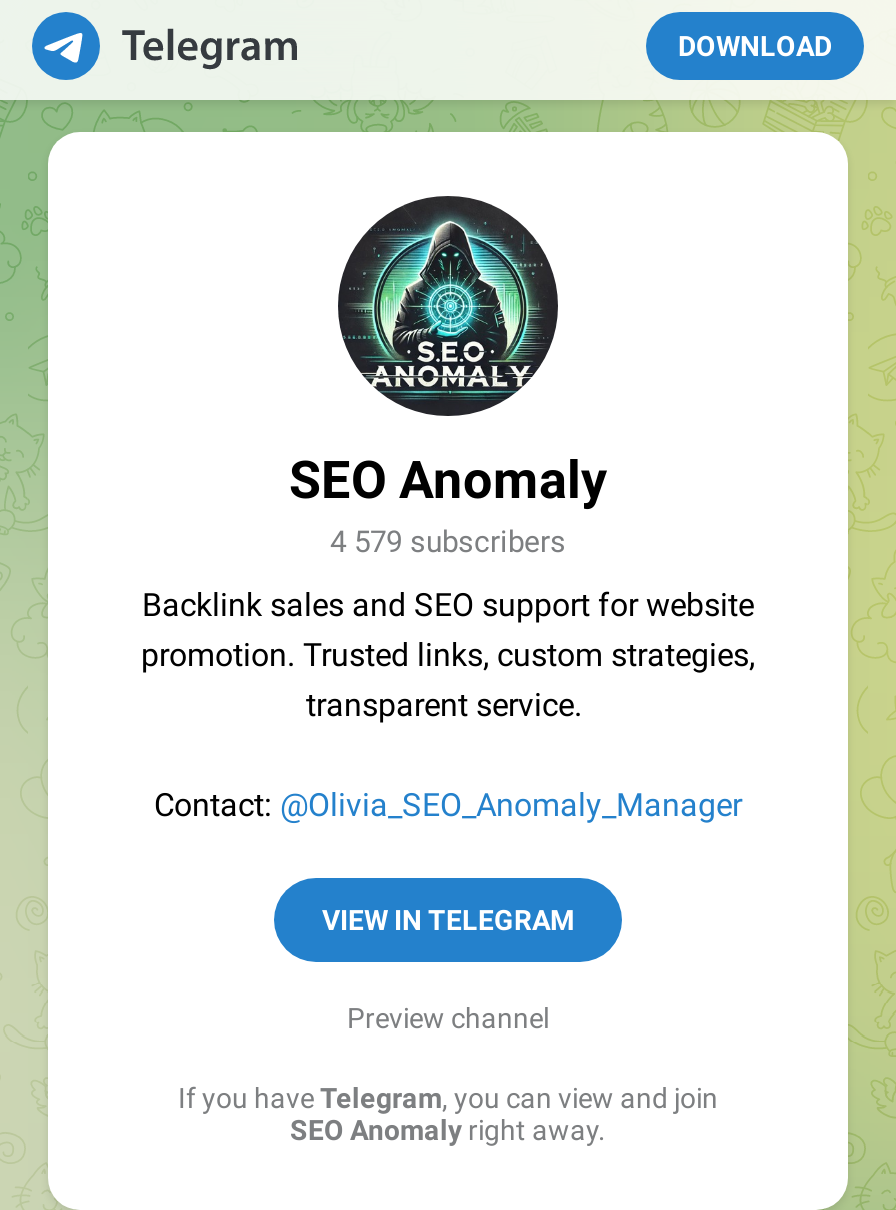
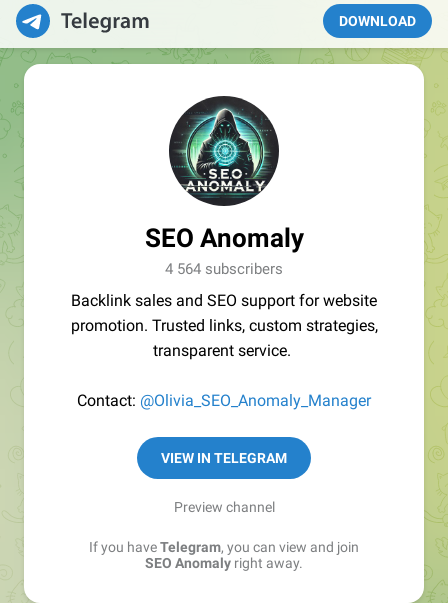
- 4 579 subscribers
+ 4 564 subscribers
